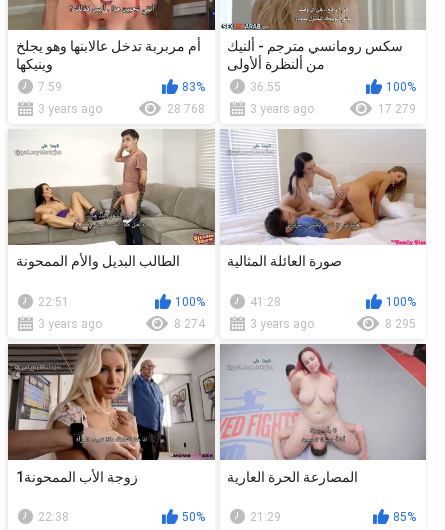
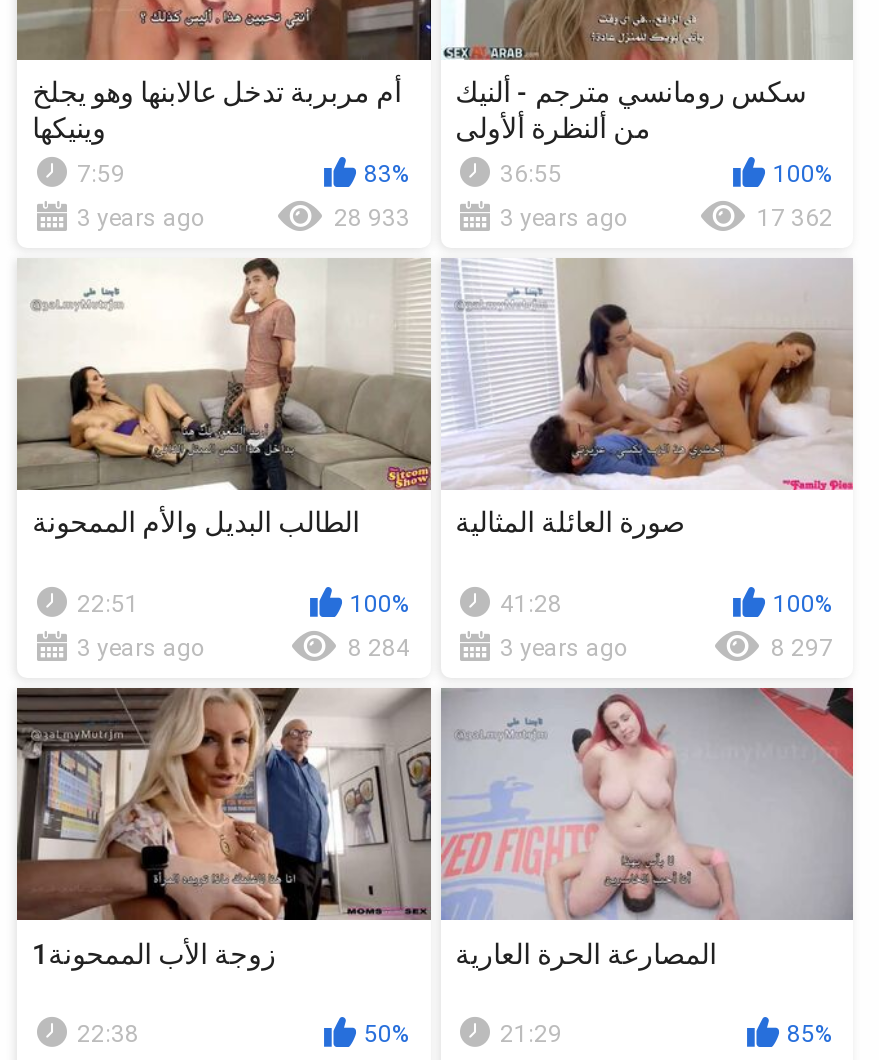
- 28 768
+ 28 933

- 17 279
+ 17 362

- 8 274
+ 8 284

- 8 295
+ 8 297
